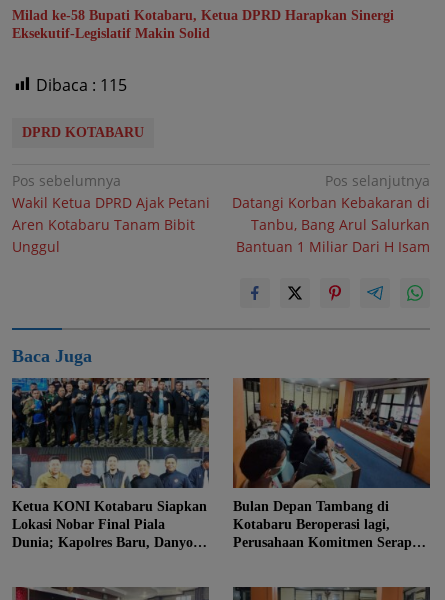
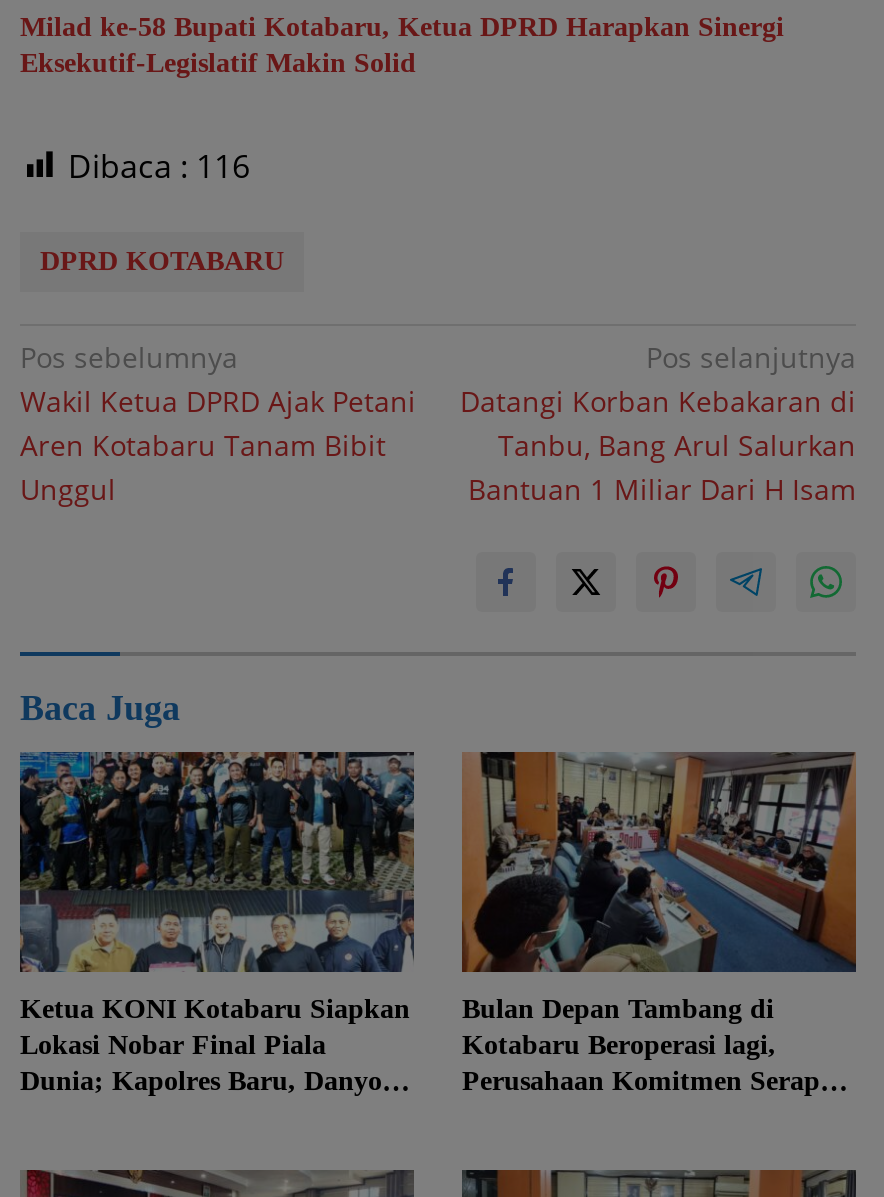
- Dibaca : 115
+ Dibaca : 116
